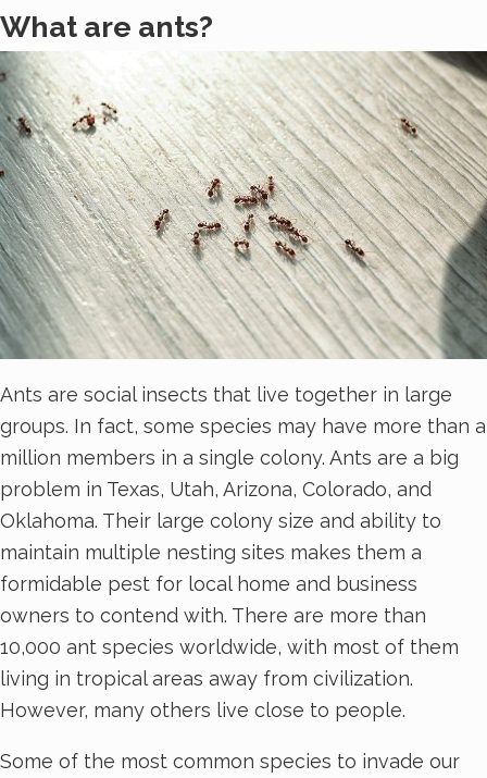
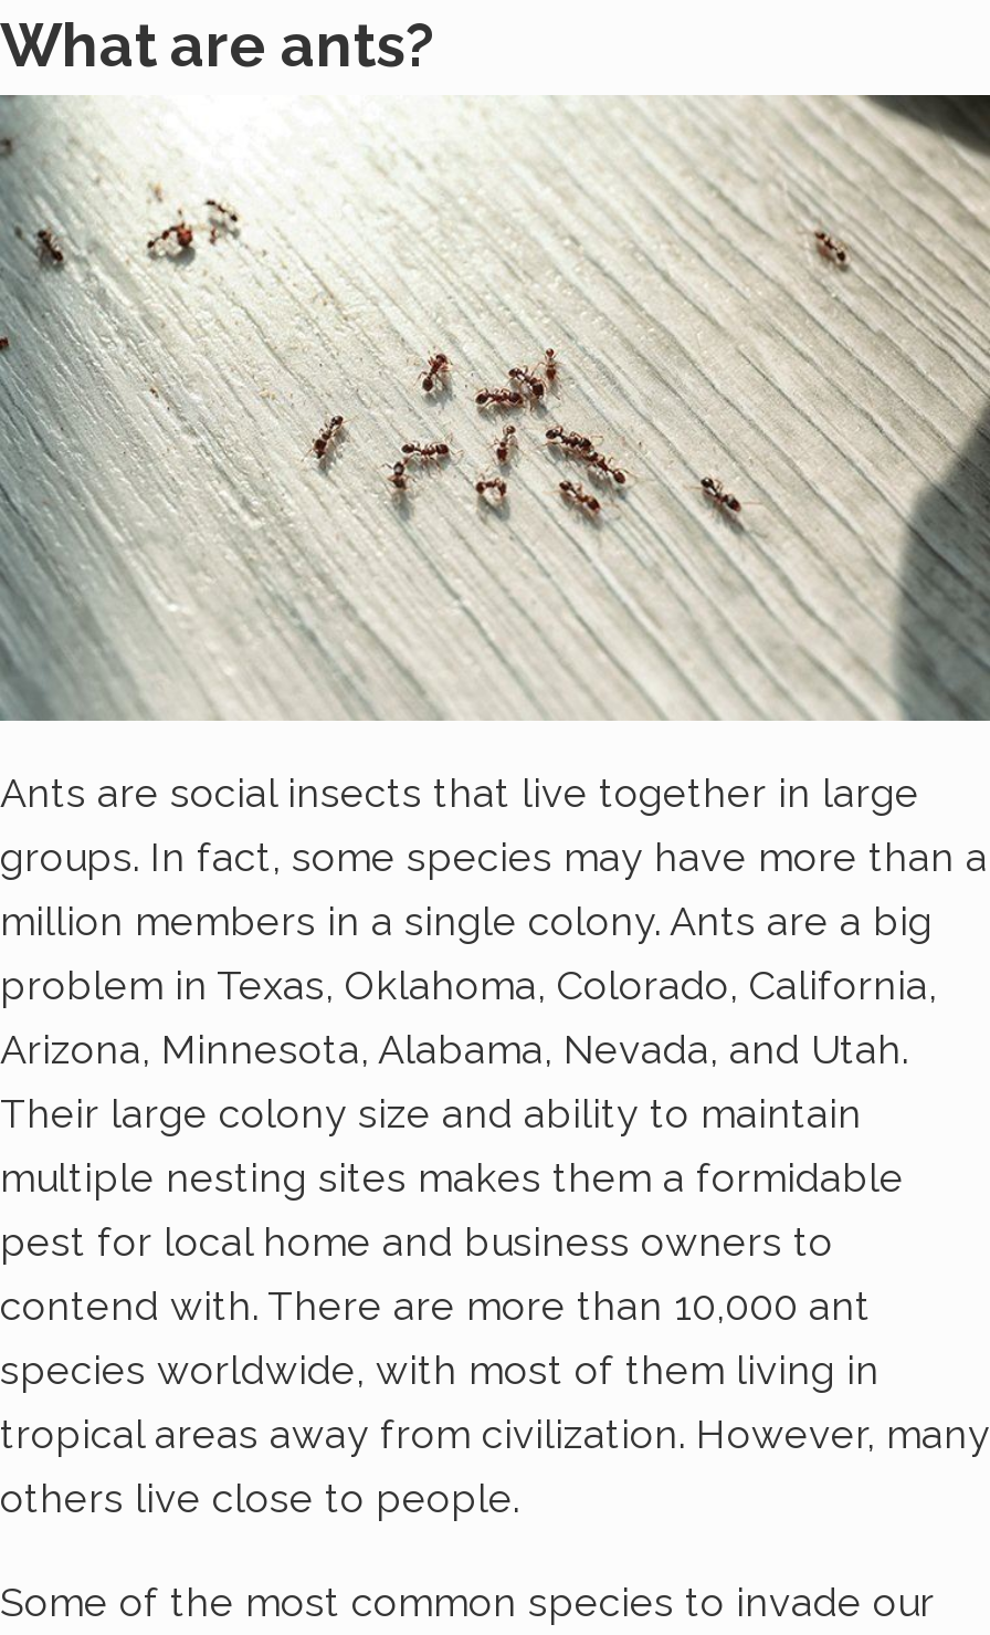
- problem in Texas, Utah, Arizona, Colorado, and
- Oklahoma. Their large colony size and ability to
- maintain multiple nesting sites makes them a
- formidable pest for local home and business
- owners to contend with. There are more than
- 10,000 ant species worldwide, with most of them
- living in tropical areas away from civilization.
- However, many others live close to people.
+ problem in Texas, Oklahoma, Colorado, California,
+ Arizona, Minnesota, Alabama, Nevada, and Utah.
+ Their large colony size and ability to maintain
+ multiple nesting sites makes them a formidable
+ pest for local home and business owners to
+ contend with. There are more than 10,000 ant
+ species worldwide, with most of them living in
+ tropical areas away from civilization. However, many
+ others live close to people.
